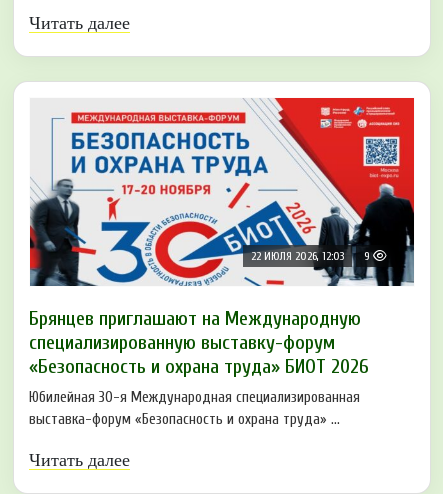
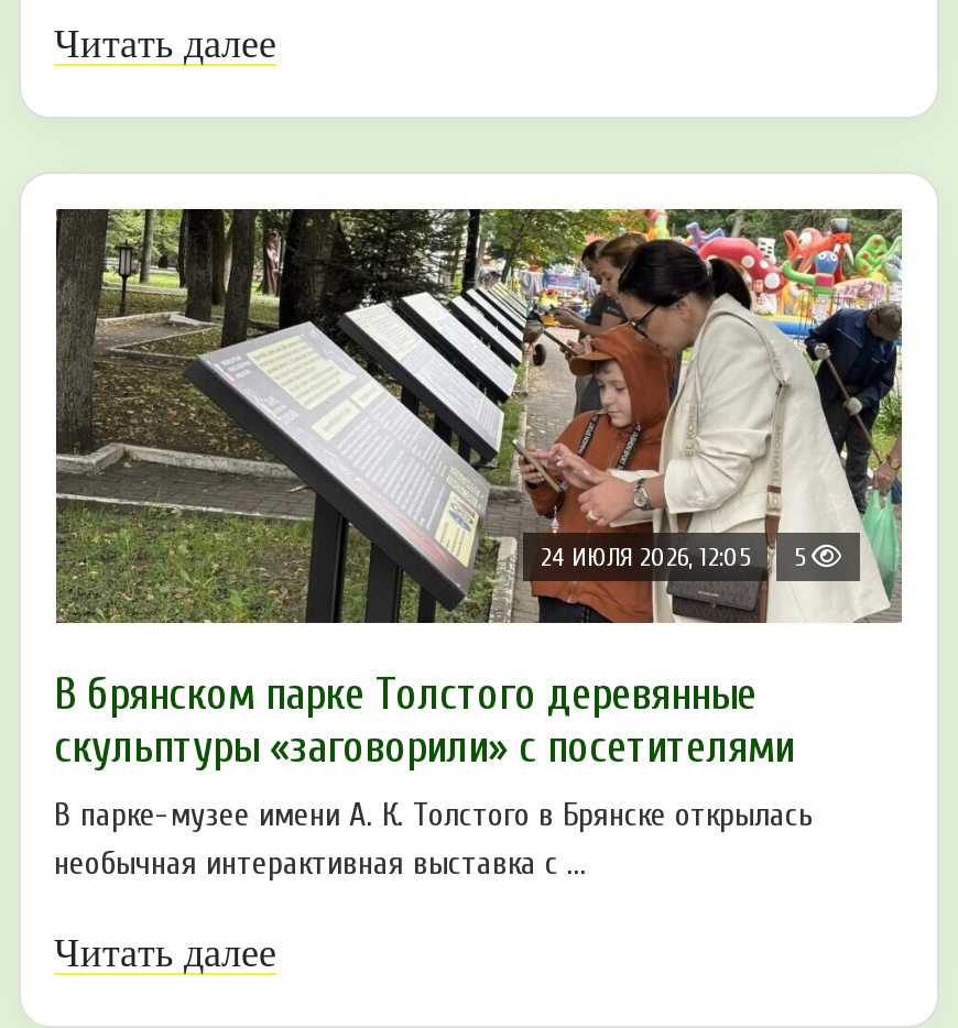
- [image]
- 22 ИЮЛЯ 2026, 12:03
- 9
+ [image]
+ 24 ИЮЛЯ 2026, 12:05
+ 5

- Брянцев приглашают на Международную
- специализированную выставку-форум
- «Безопасность и охрана труда» БИОТ 2026
+ В брянском парке Толстого деревянные
+ скульптуры «заговорили» с посетителями

- Юбилейная 30-я Международная специализированная
- выставка-форум «Безопасность и охрана труда» ...
+ В парке-музее имени А. К. Толстого в Брянске открылась
+ необычная интерактивная выставка с ...
